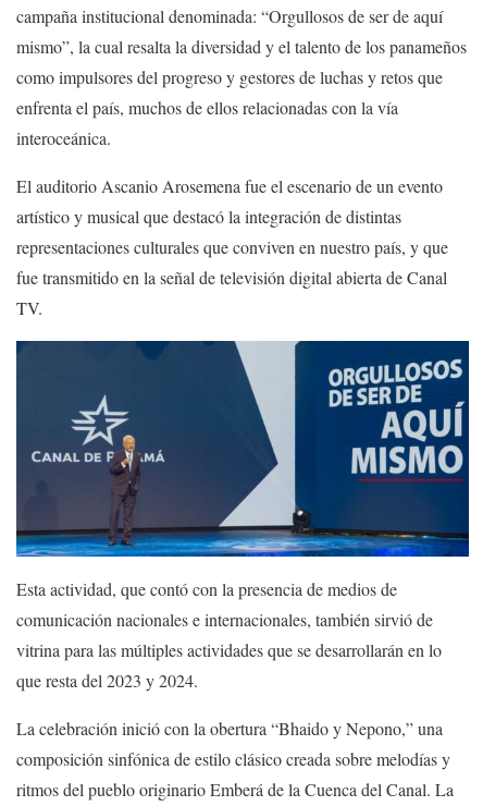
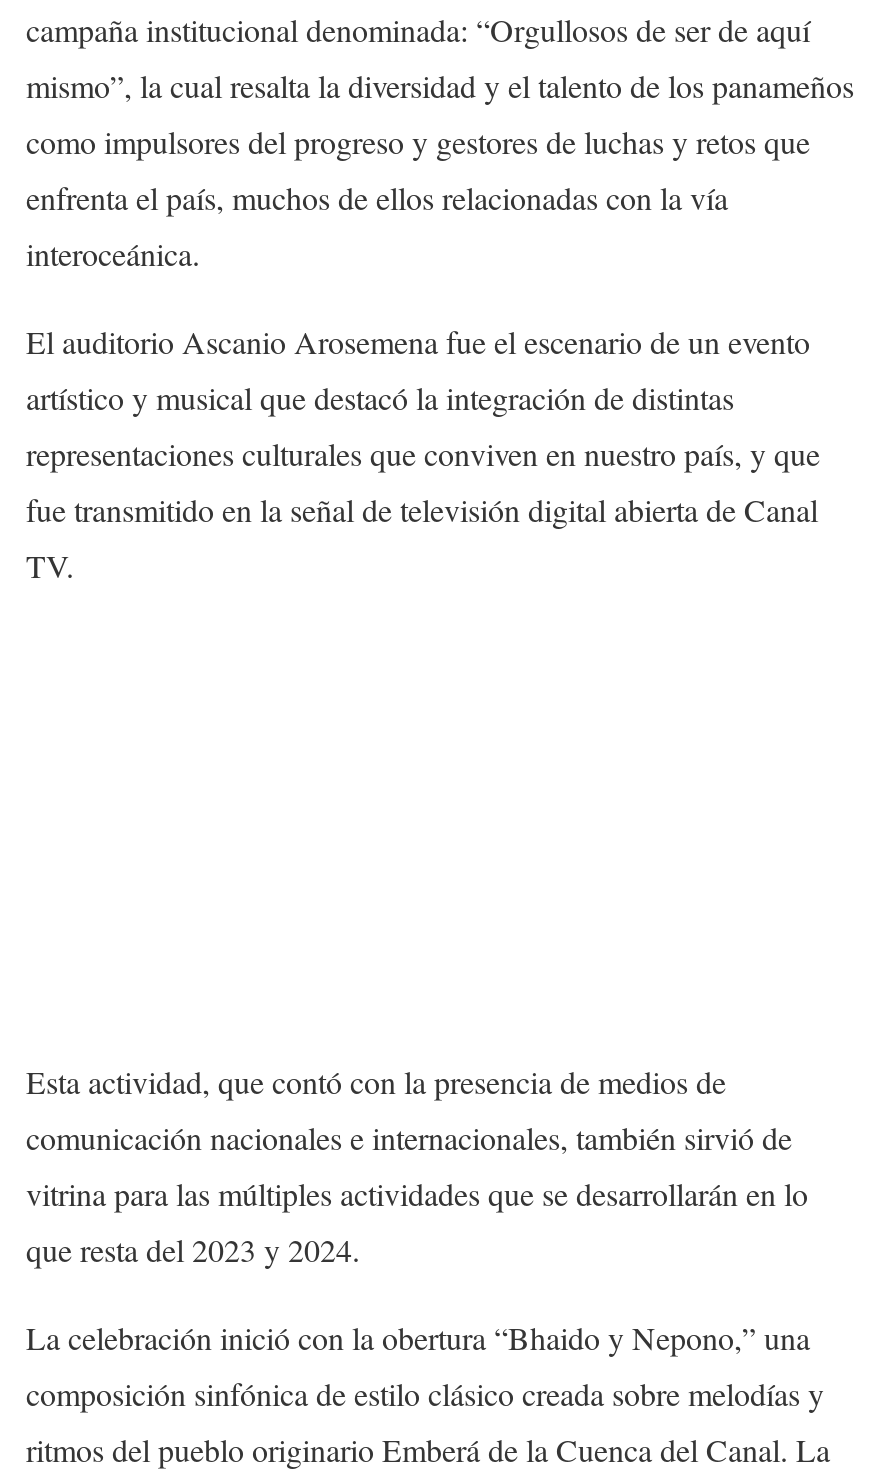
- [image]
